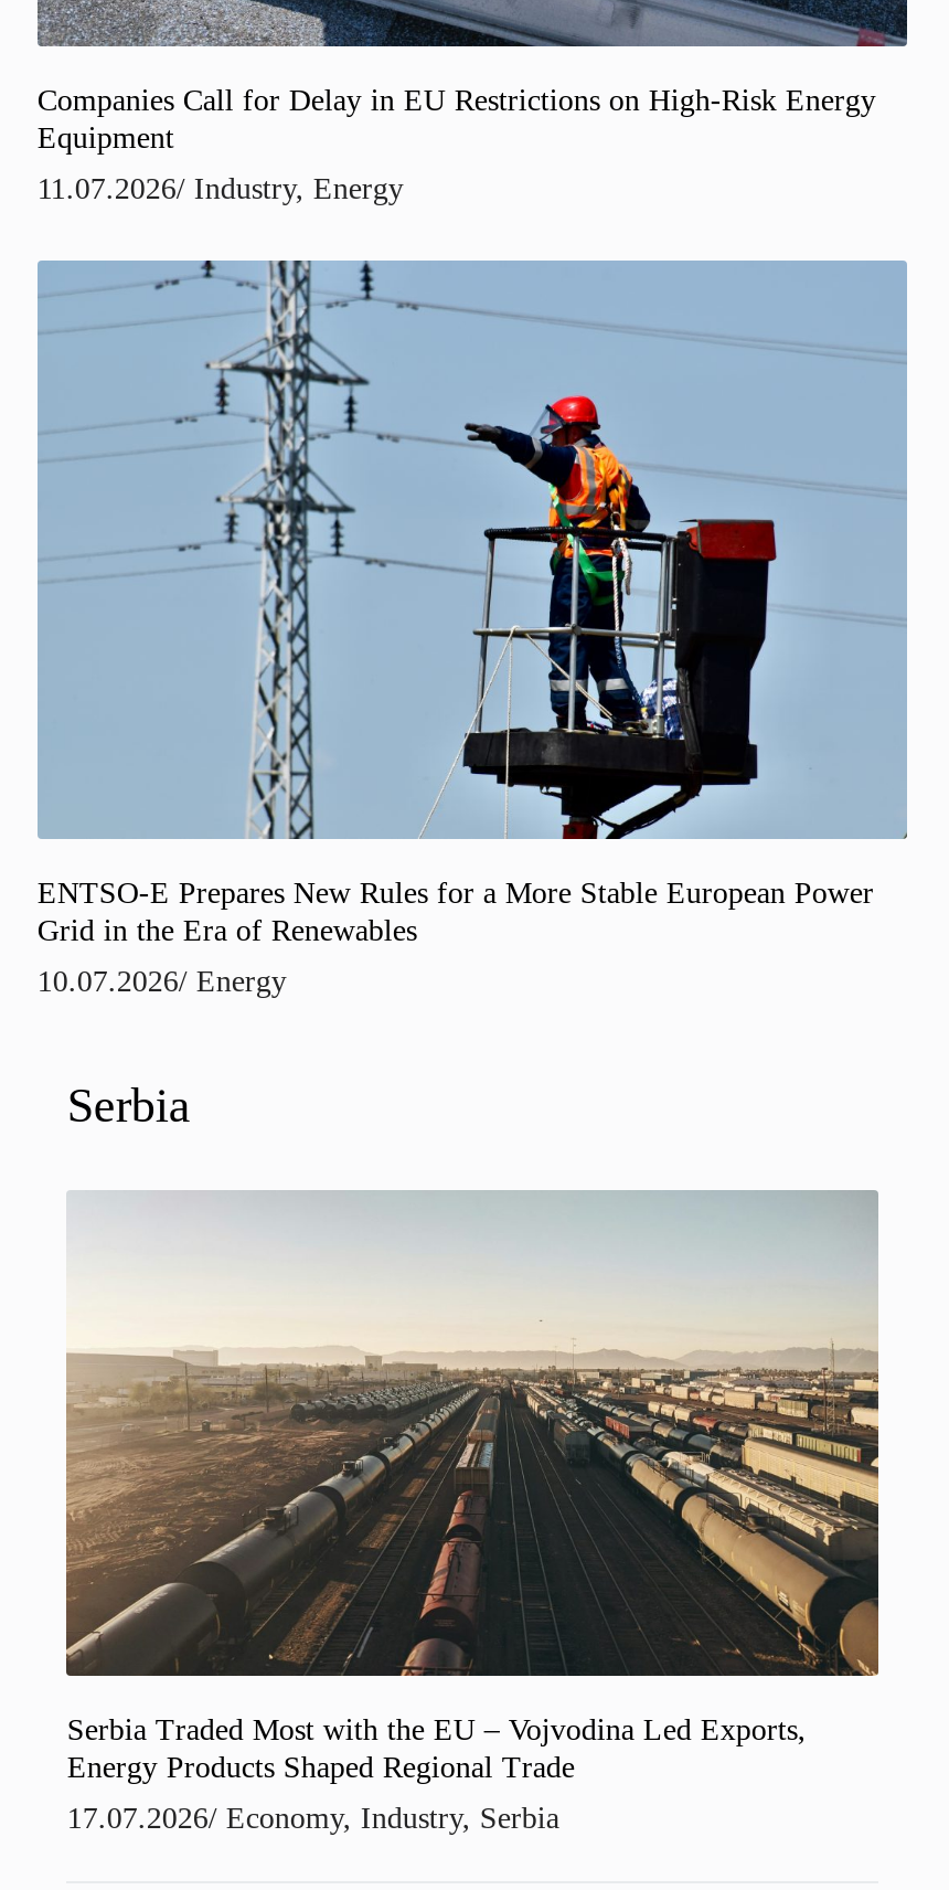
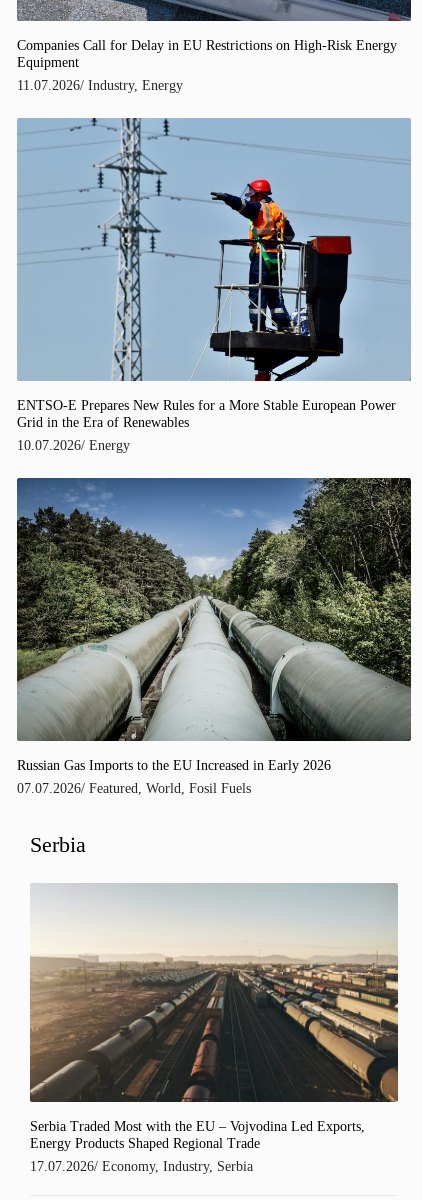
+ [image]
+ Russian Gas Imports to the EU Increased in Early 2026
+ 07.07.2026/ Featured, World, Fosil Fuels
